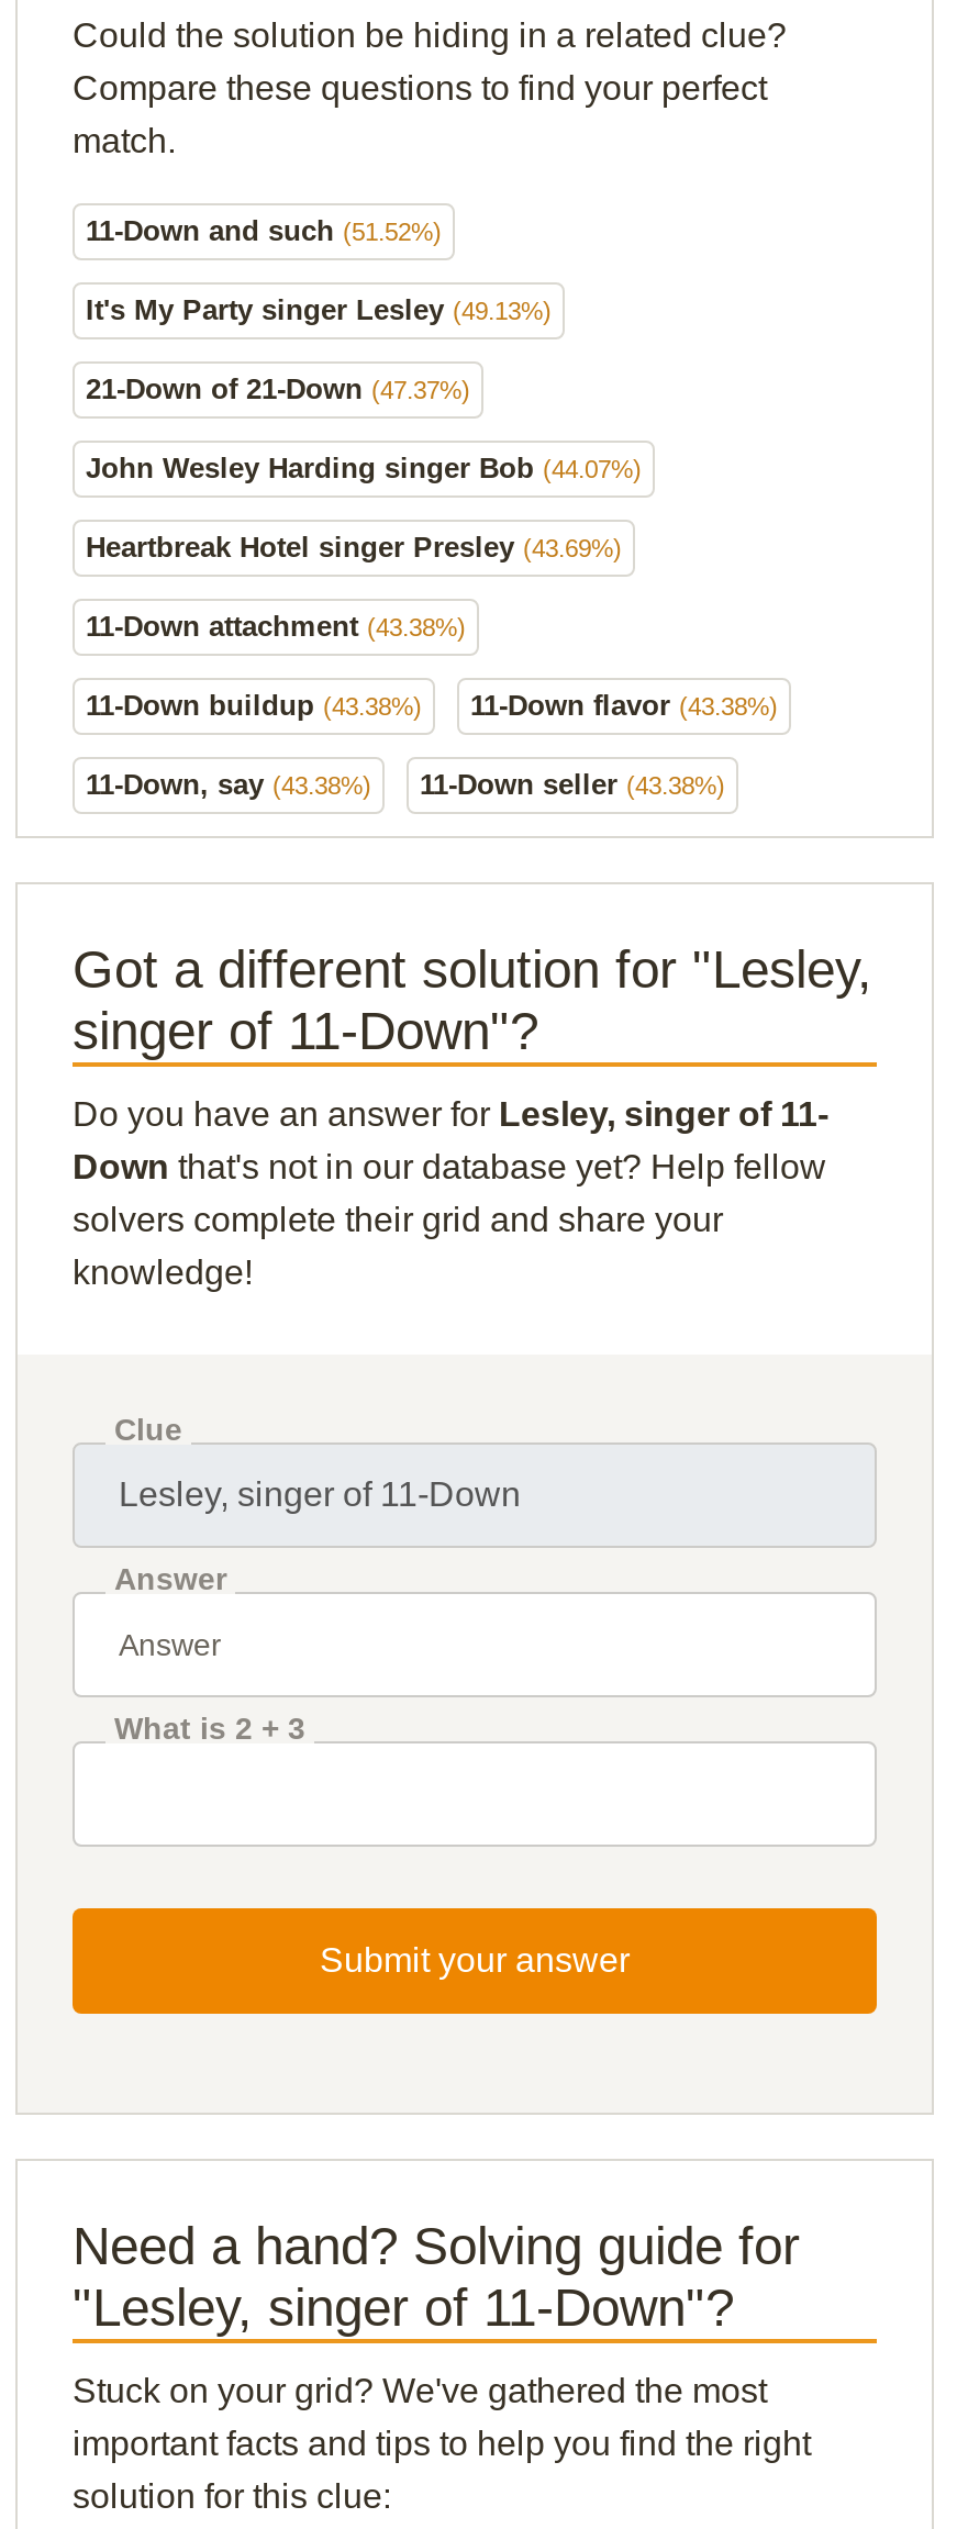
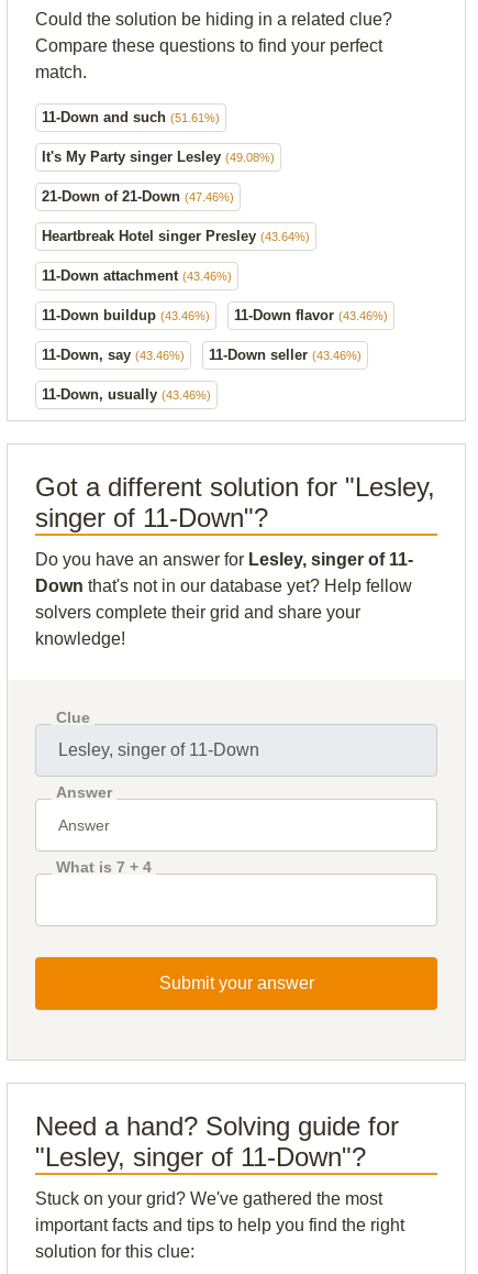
- 11-Down and such (51.52%)
+ 11-Down and such (51.61%)

- It's My Party singer Lesley (49.13%)
+ It's My Party singer Lesley (49.08%)

- 21-Down of 21-Down (47.37%)
+ 21-Down of 21-Down (47.46%)

- John Wesley Harding singer Bob (44.07%)
+ Heartbreak Hotel singer Presley (43.64%)

- Heartbreak Hotel singer Presley (43.69%)
+ 11-Down attachment (43.46%)

- 11-Down attachment (43.38%)
+ 11-Down buildup (43.46%)
+ 11-Down flavor (43.46%)

- 11-Down buildup (43.38%)
- 11-Down flavor (43.38%)
+ 11-Down, say (43.46%)
+ 11-Down seller (43.46%)

- 11-Down, say (43.38%)
- 11-Down seller (43.38%)
+ 11-Down, usually (43.46%)

- What is 2 + 3
+ What is 7 + 4
